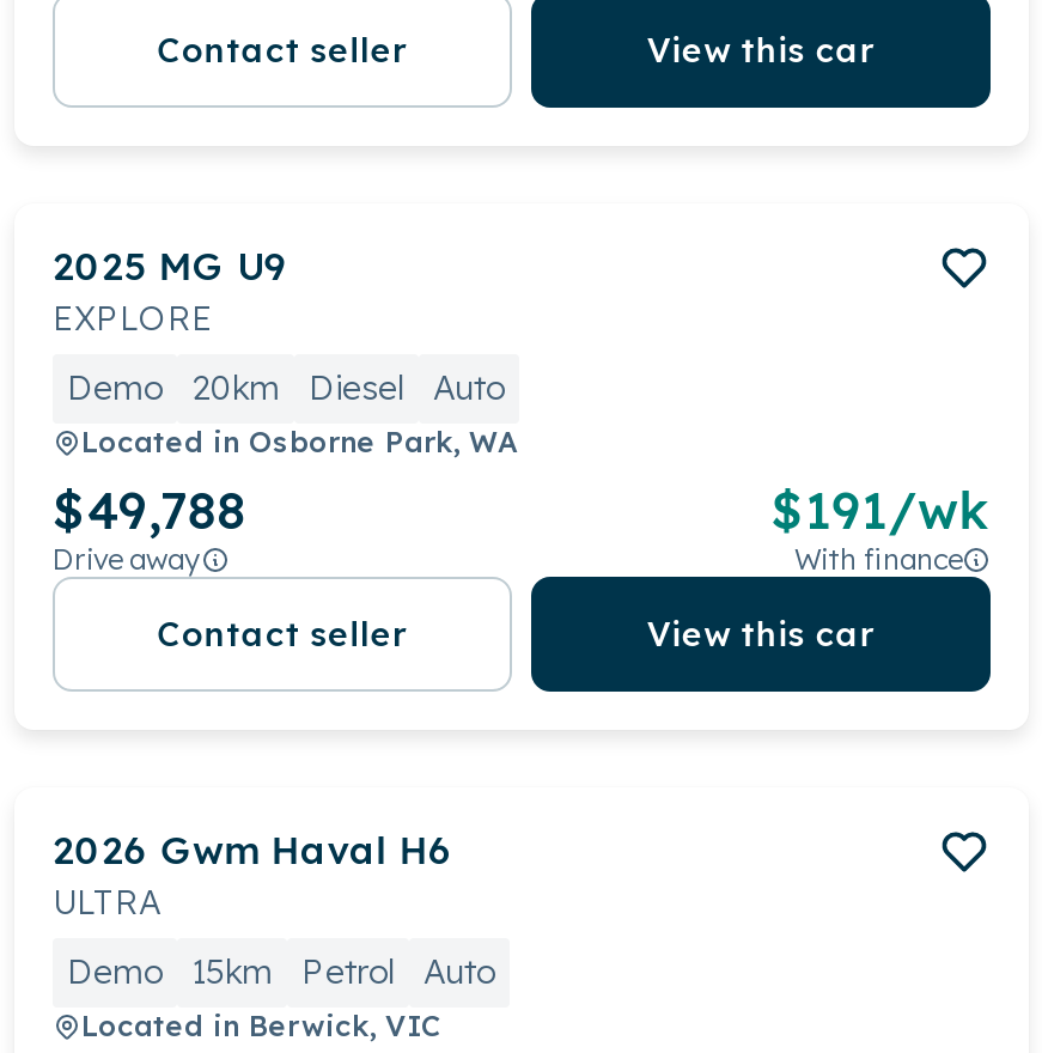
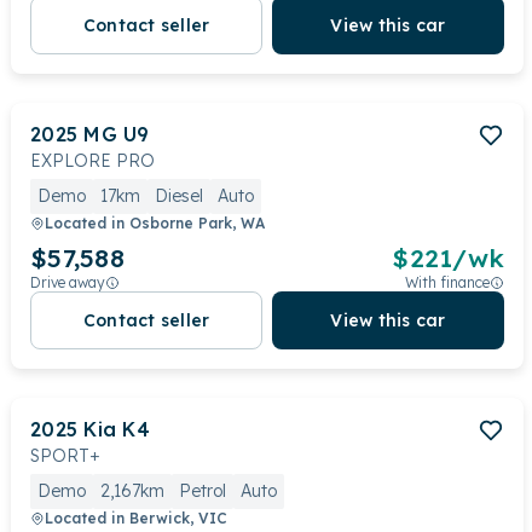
- EXPLORE
+ EXPLORE PRO

- Demo 20km Diesel Auto
+ Demo 17km Diesel Auto

- $49,788
+ $57,588

- $191/wk
+ $221/wk

- 2026 Gwm Haval H6
- ULTRA
+ 2025 Kia K4
+ SPORT+

- Demo 15km Petrol Auto
+ Demo 2,167km Petrol Auto
